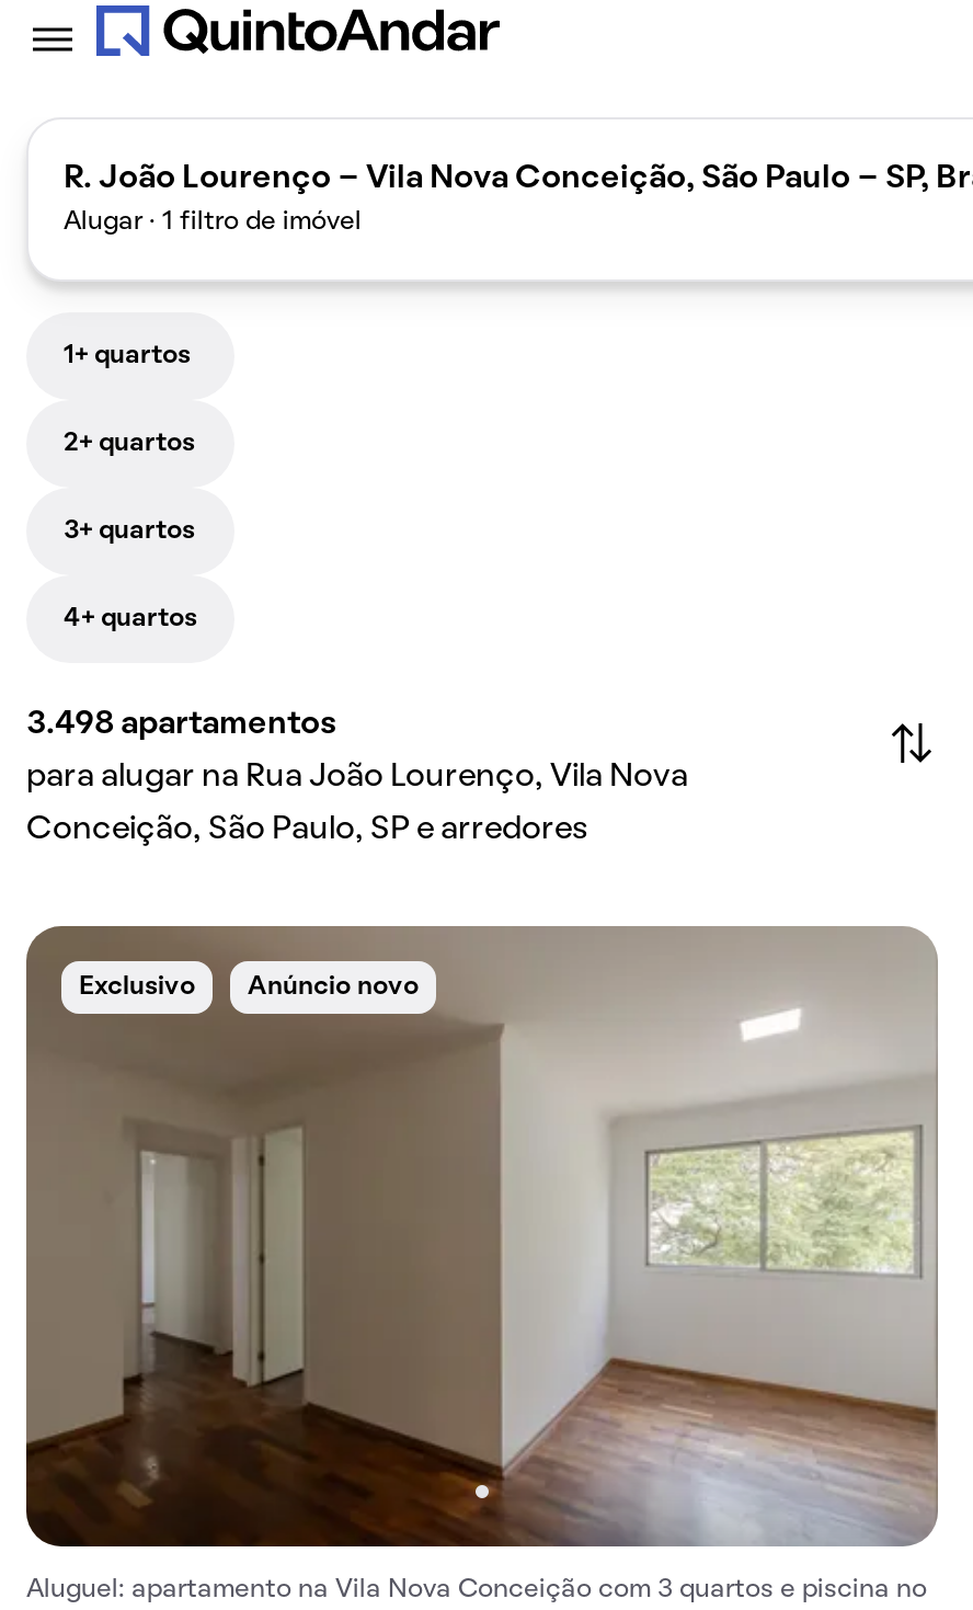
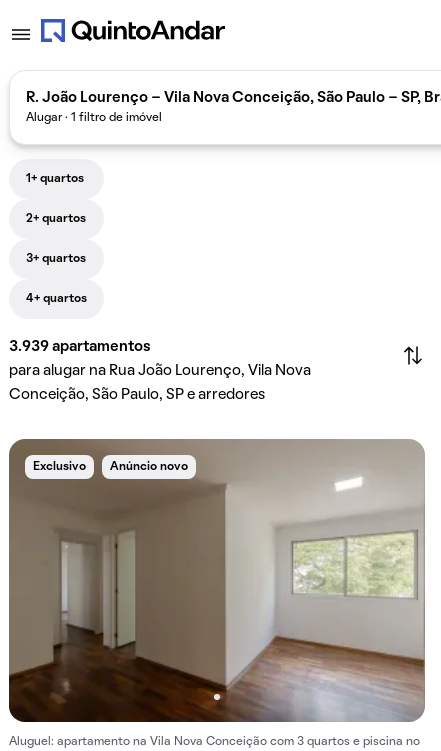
- 3.498 apartamentos
+ 3.939 apartamentos
